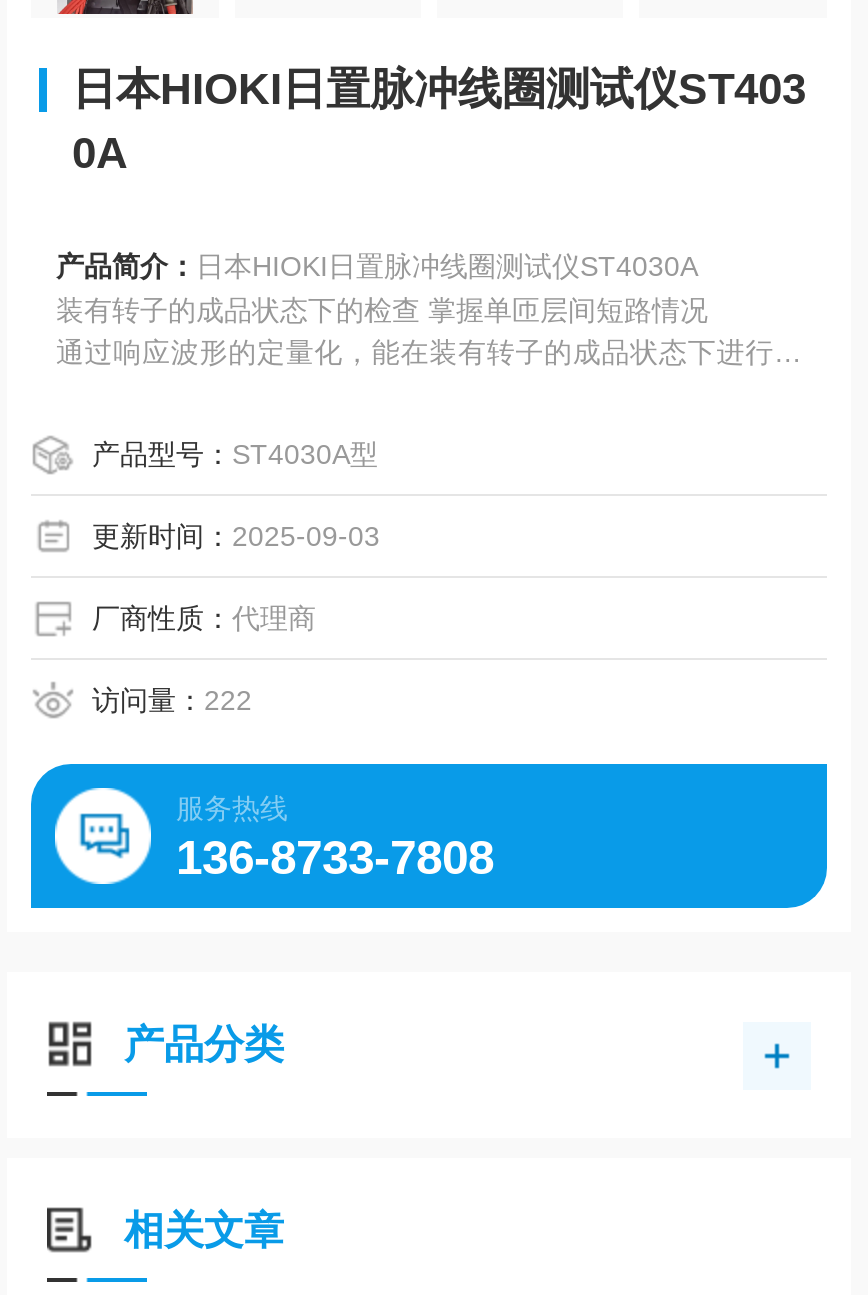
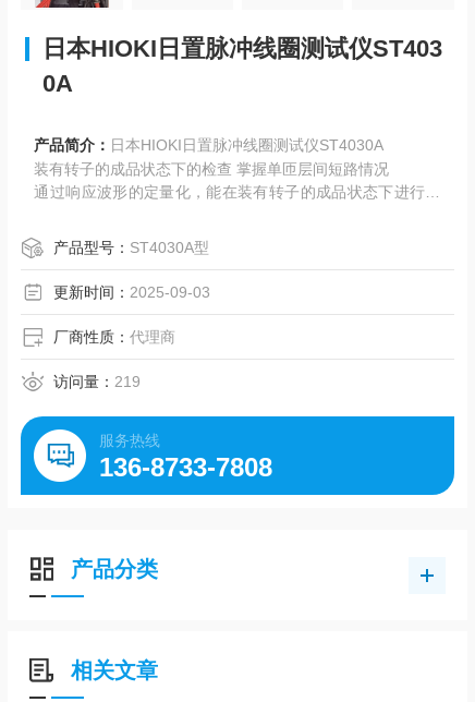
- 访问量：222
+ 访问量：219
